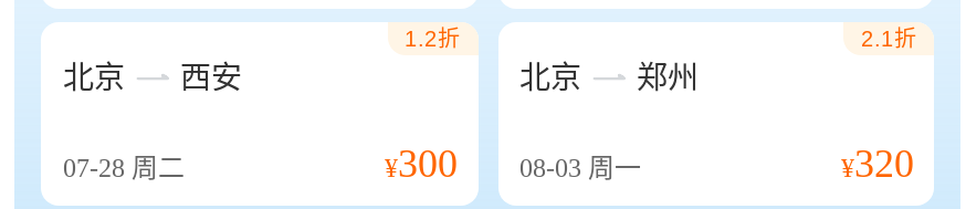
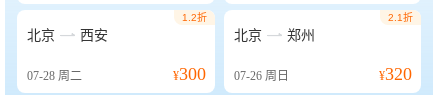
- ¥300 08-03周一
+ ¥300 07-26周日
